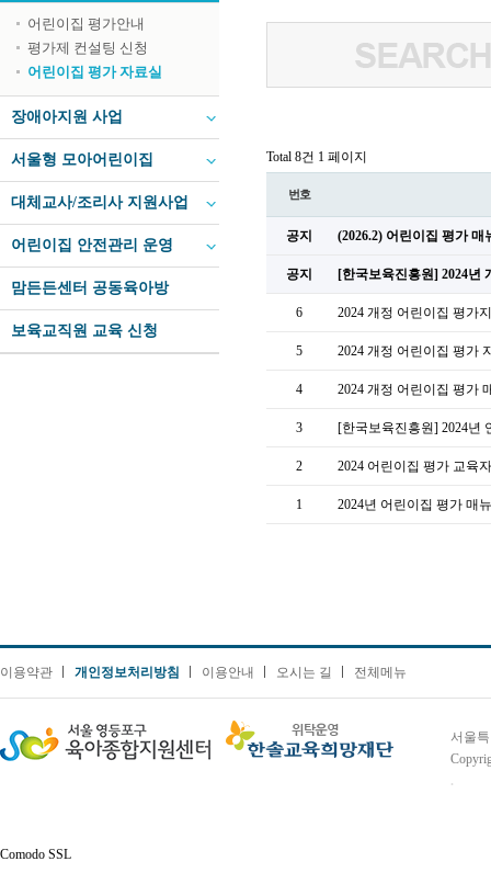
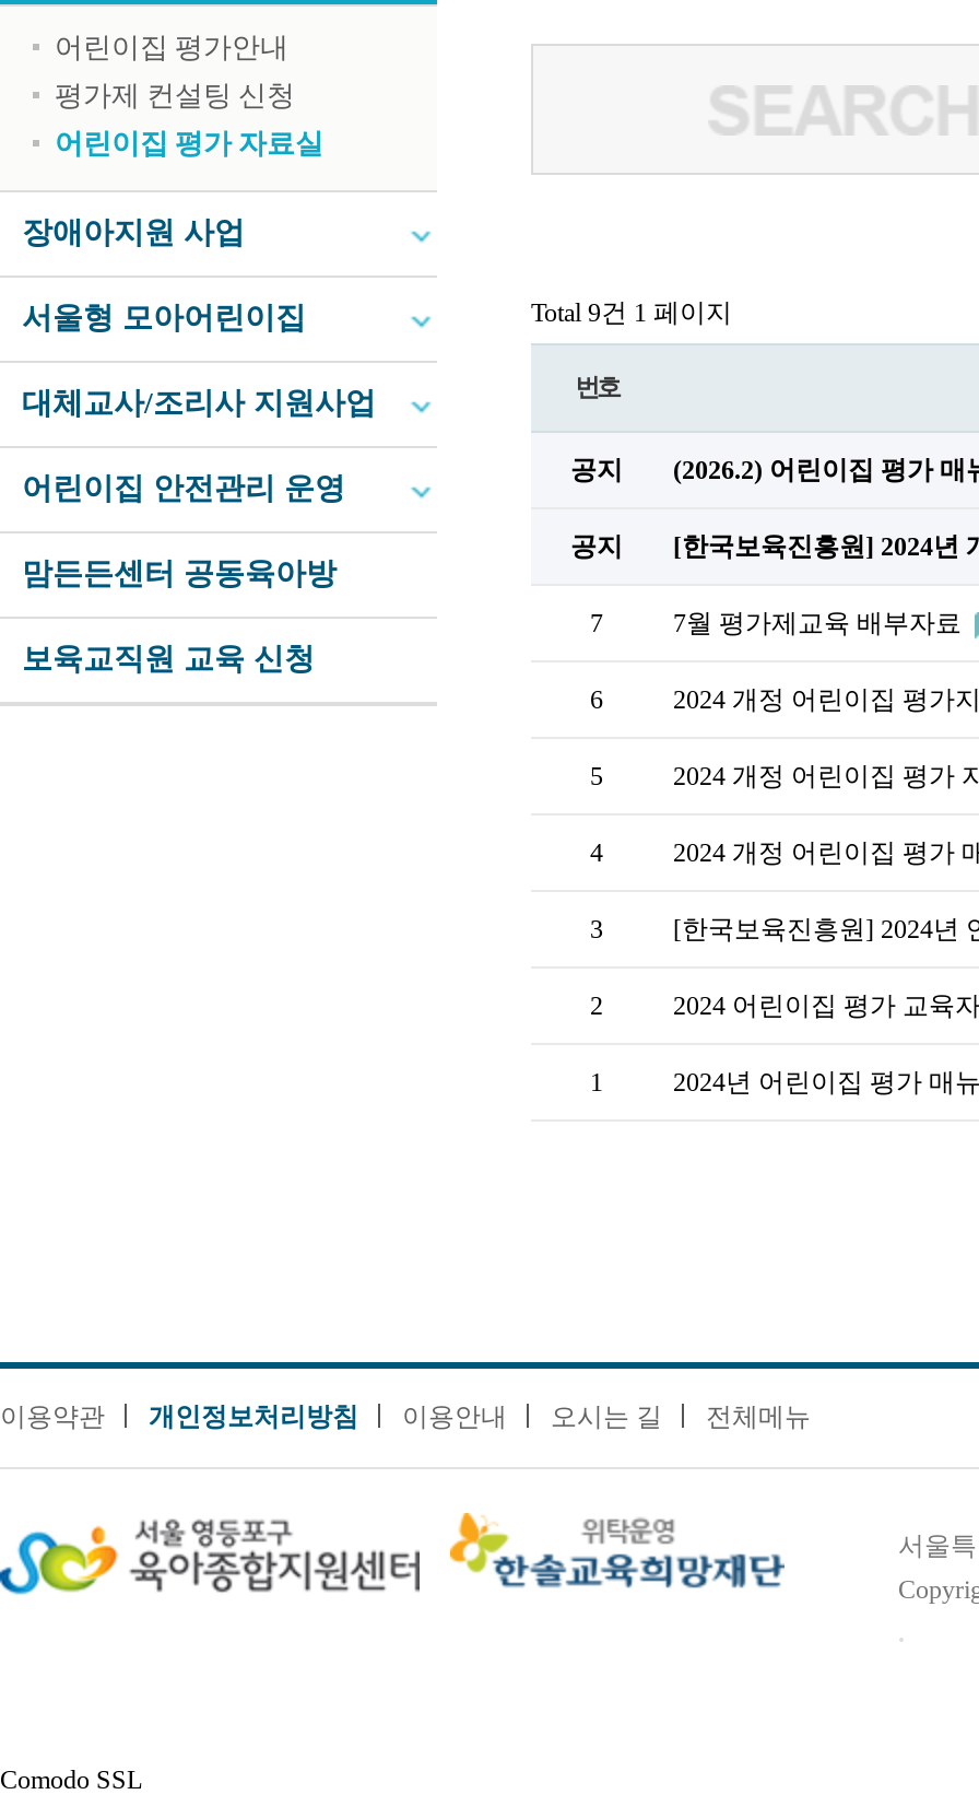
- Total 8건 1 페이지
+ Total 9건 1 페이지

+ 7
+ 7월 평가제교육 배부자료
